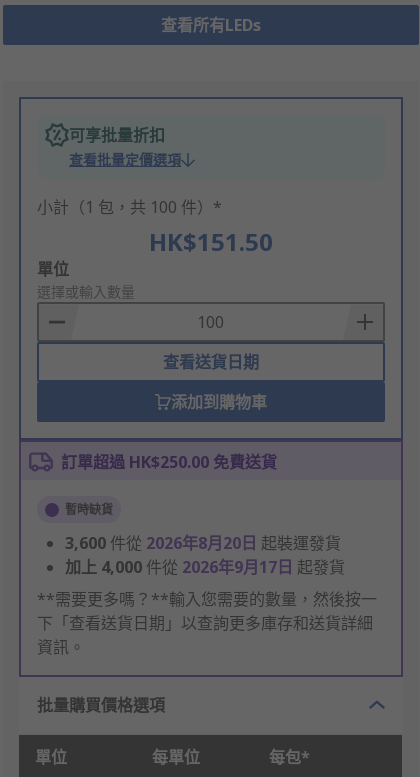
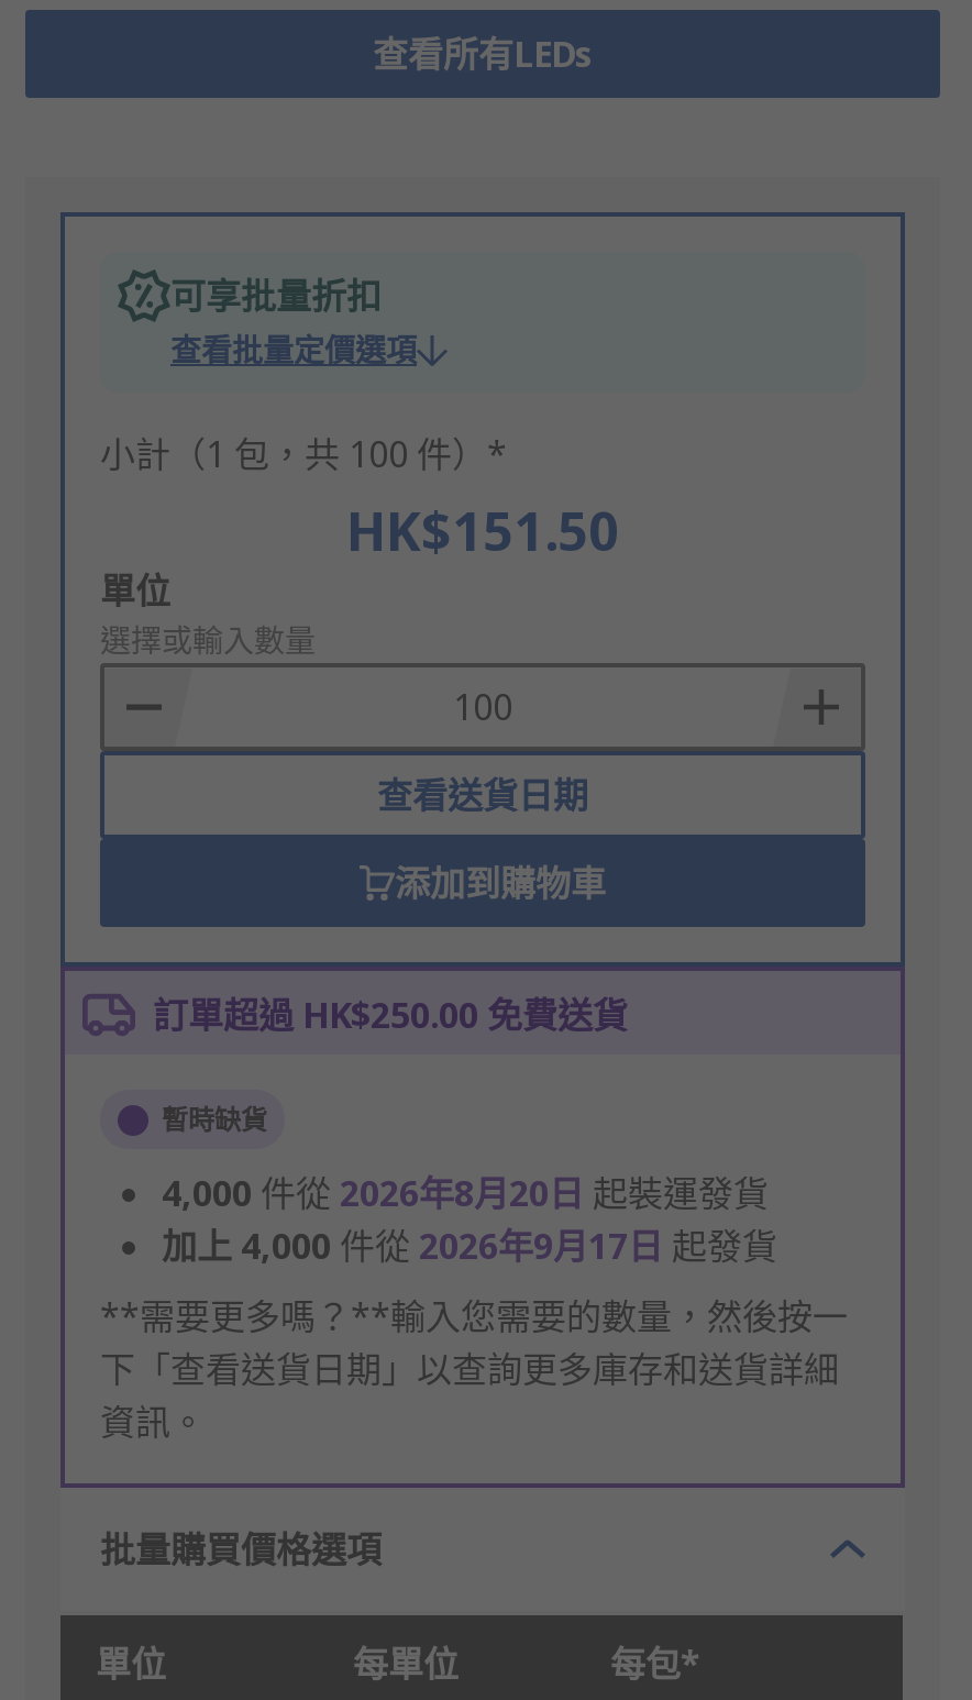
- 3,600件從2026年8月20日起裝運發貨
+ 4,000件從2026年8月20日起裝運發貨
